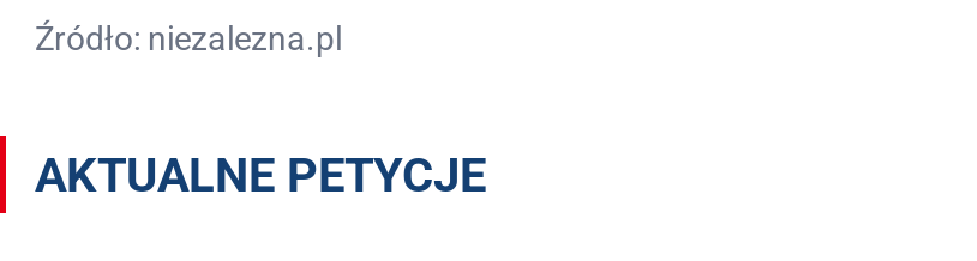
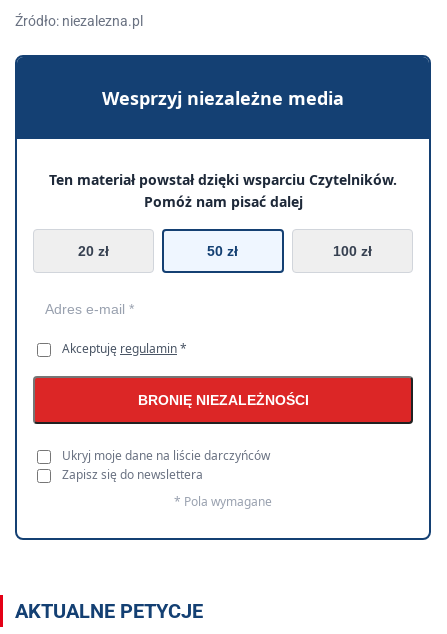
+ [image]
+ Wesprzyj niezależne media
+ Ten materiał powstał dzięki wsparciu Czytelników.
+ Pomóż nam pisać dalej
+ 20 zł
+ 50 zł
+ 100 zł

+ Akceptuję regulamin *
+ BRONIĘ NIEZALEŻNOŚCI
+ Ukryj moje dane na liście darczyńców
+ Zapisz się do newslettera
+ * Pola wymagane
